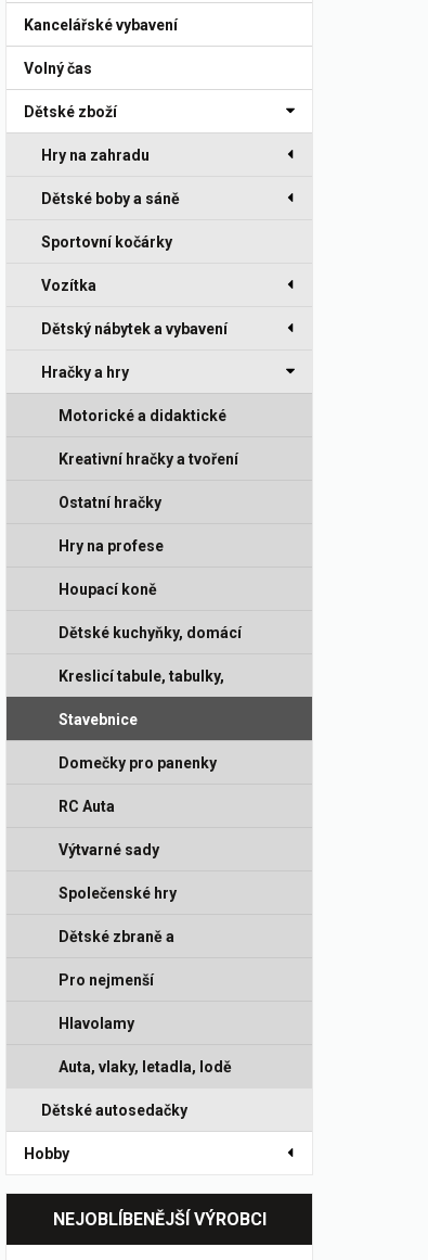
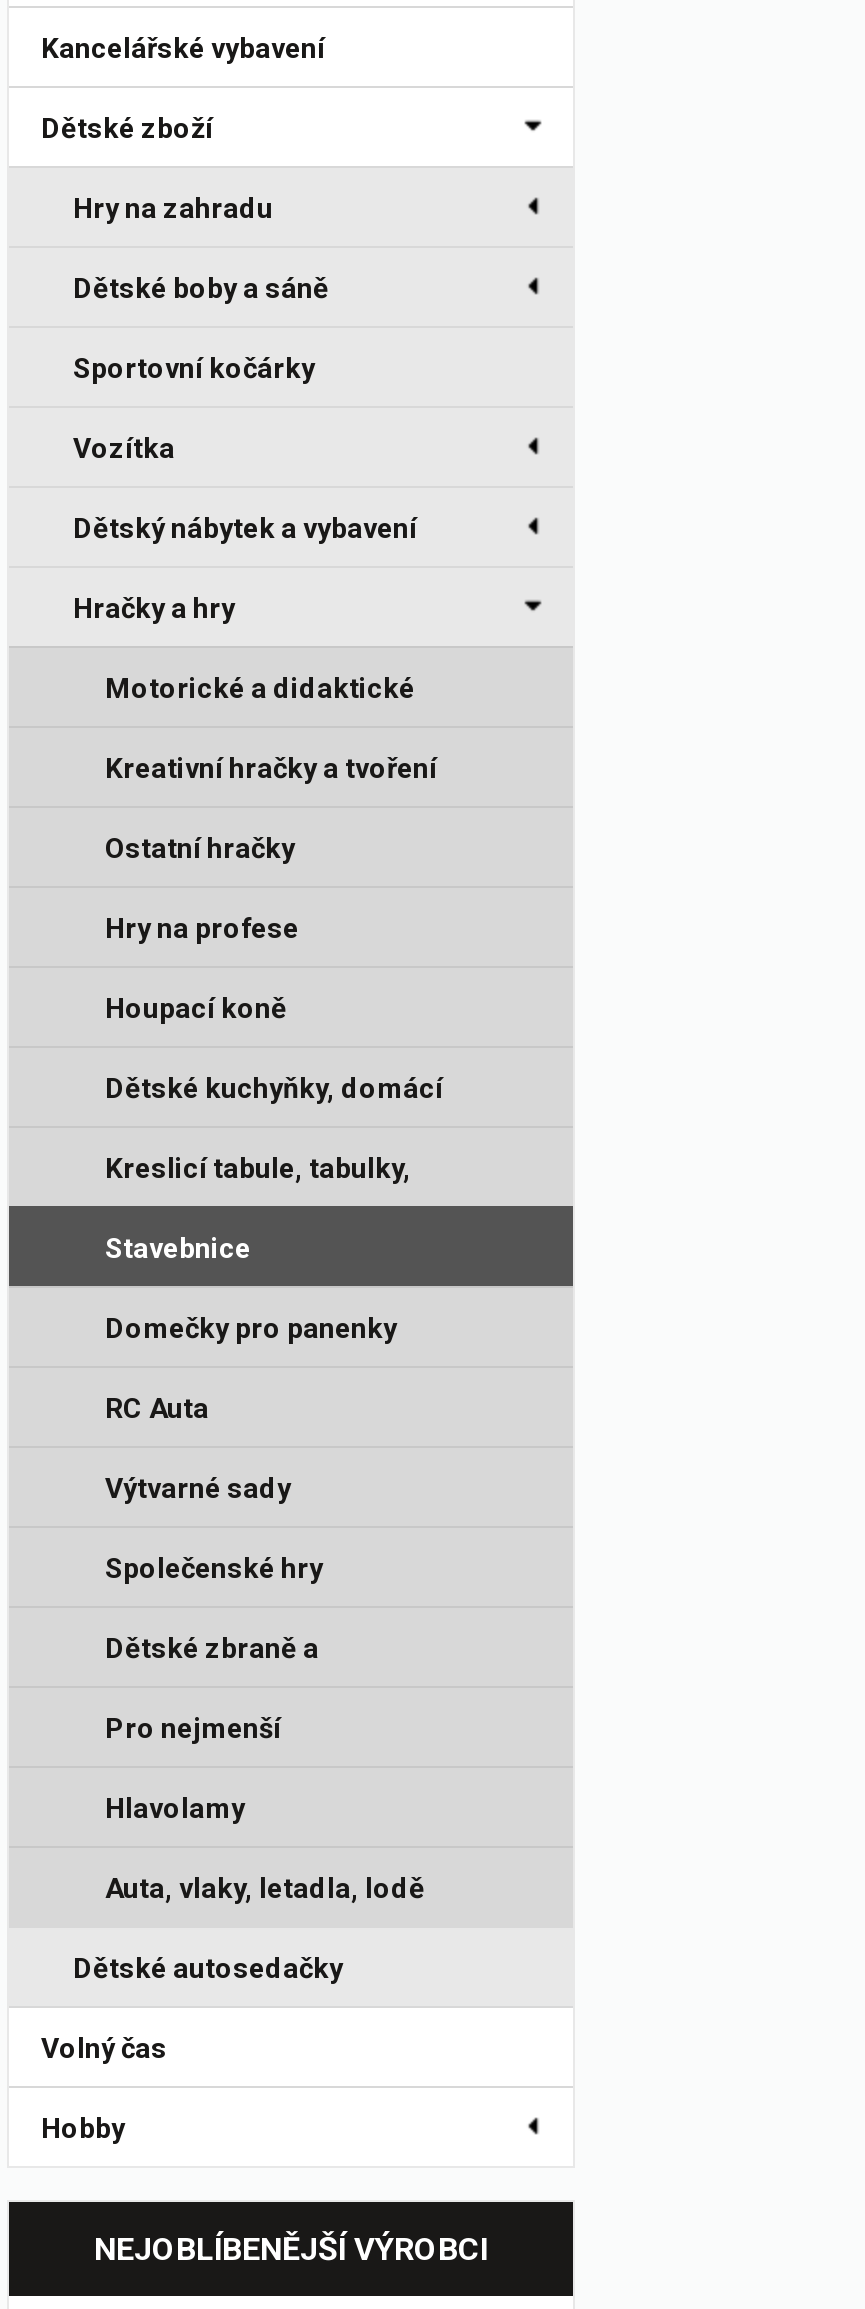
moved down: Volný čas

moved up: Dětské zboží | Hry na zahradu | Dětské boby a sáně | ... | Auta, vlaky, letadla, lodě | Dětské autosedačky
